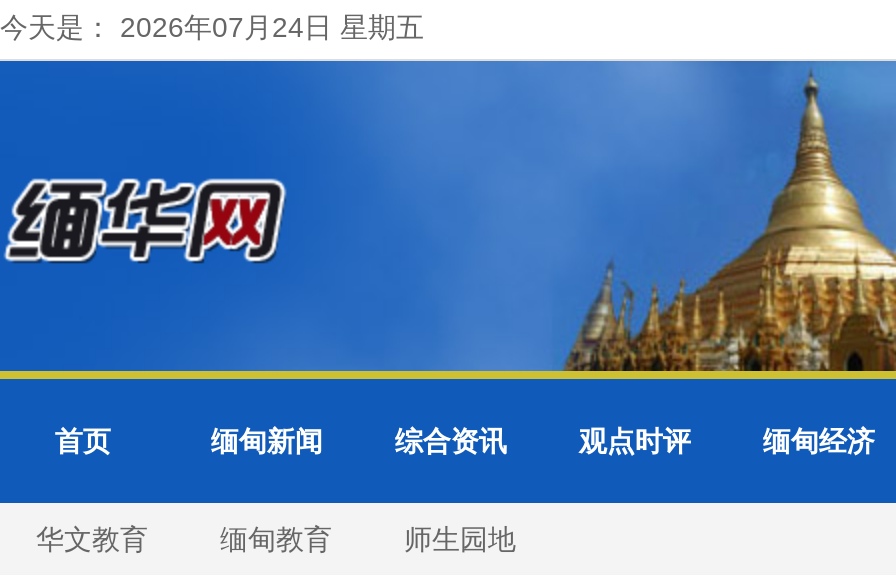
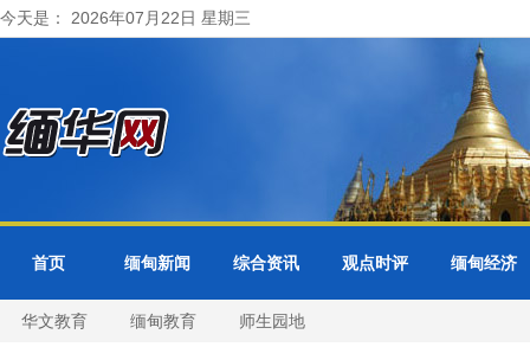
- 今天是： 2026年07月24日 星期五
+ 今天是： 2026年07月22日 星期三
